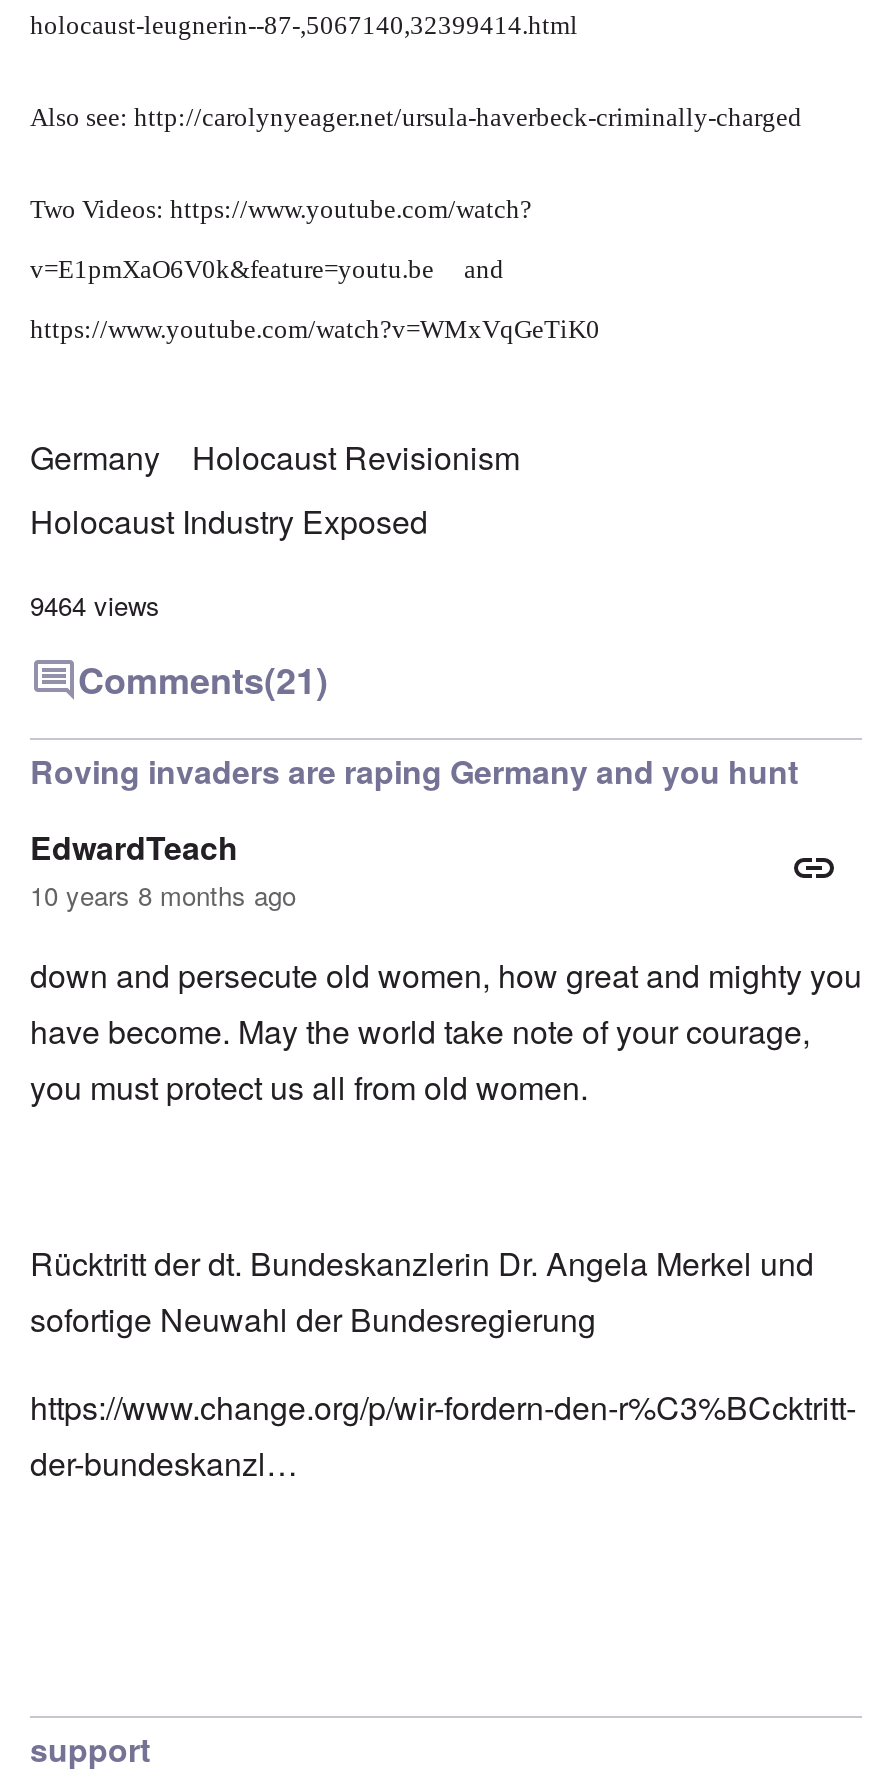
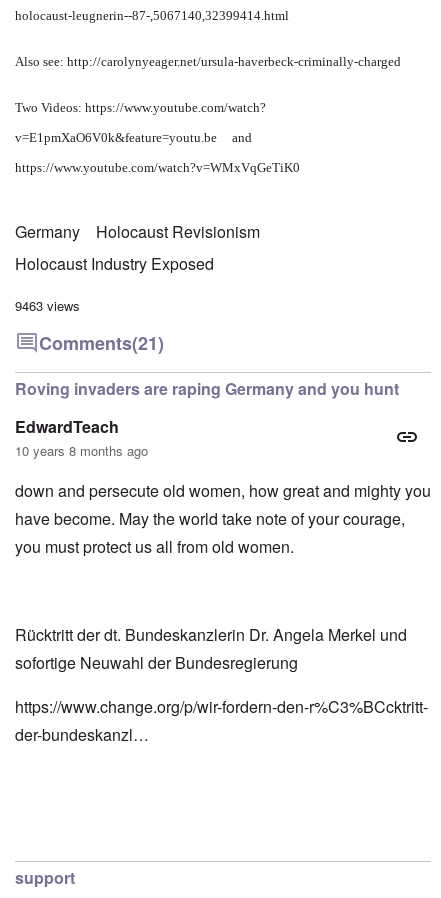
- 9464 views
+ 9463 views
